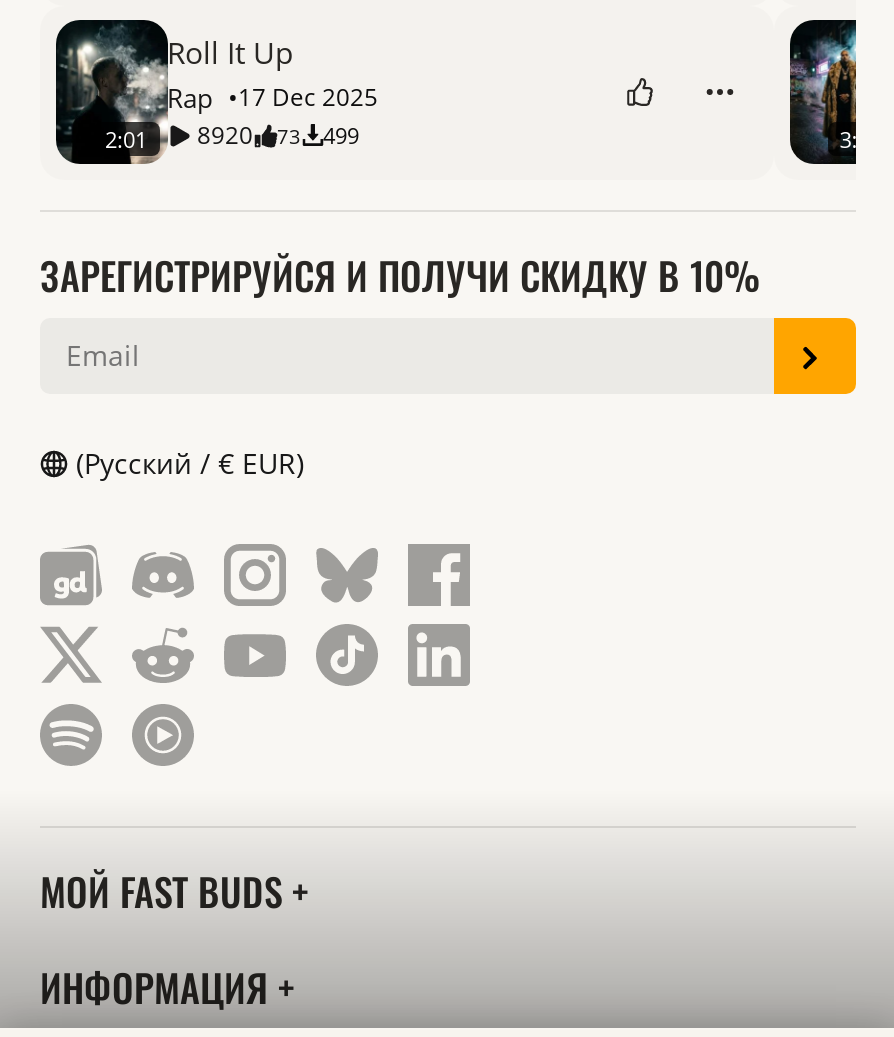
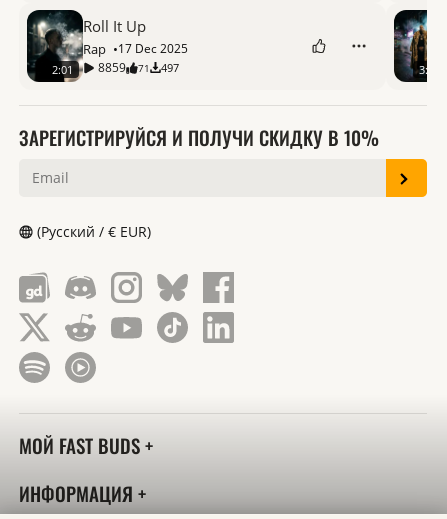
- 8920
+ 8859

- 73
+ 71

- 499
+ 497
